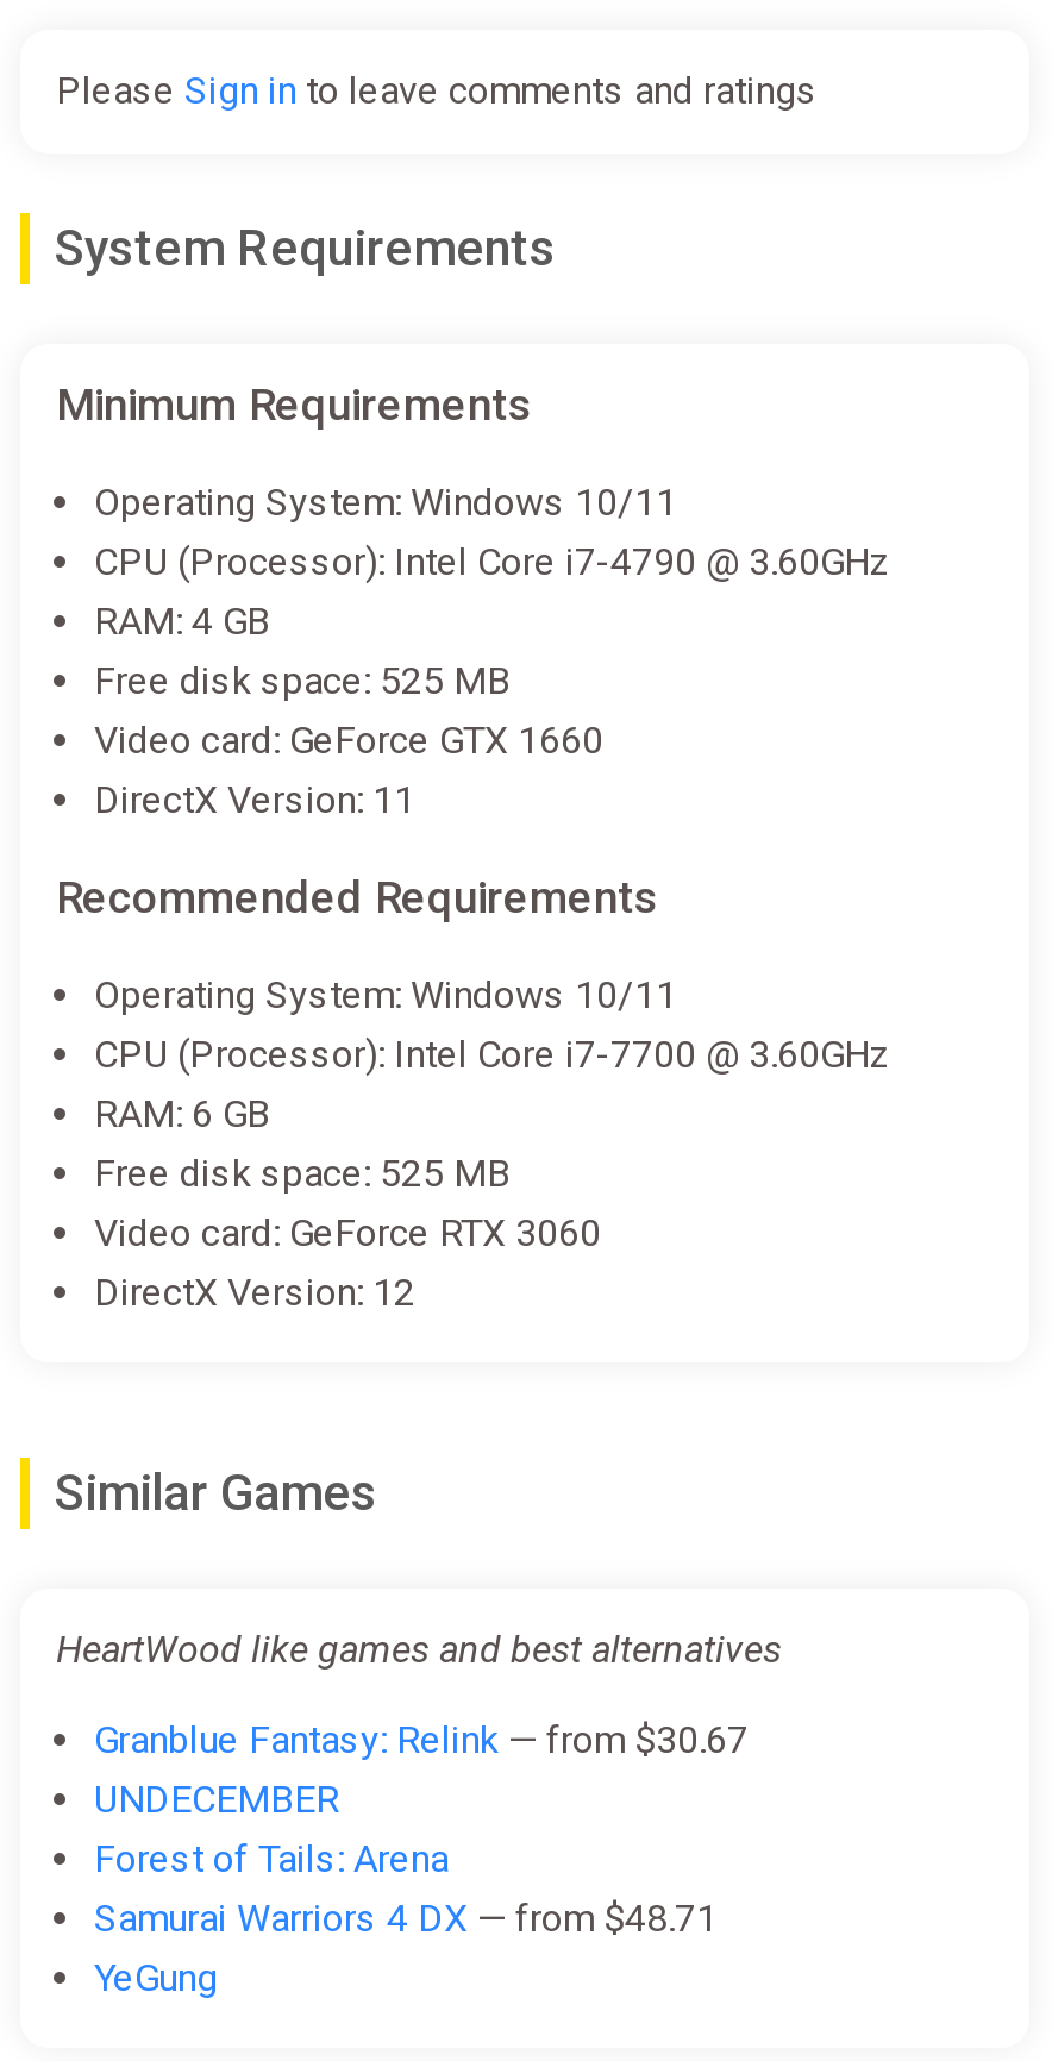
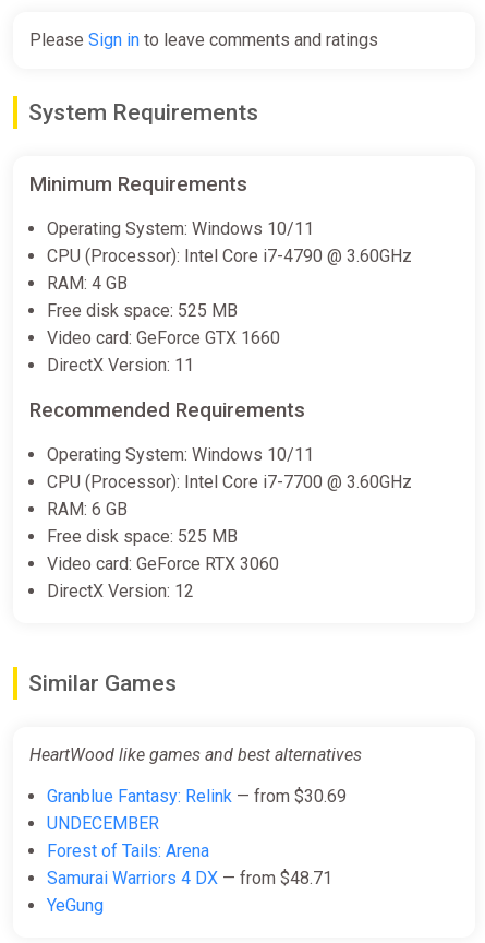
- Granblue Fantasy: Relink — from $30.67
+ Granblue Fantasy: Relink — from $30.69
